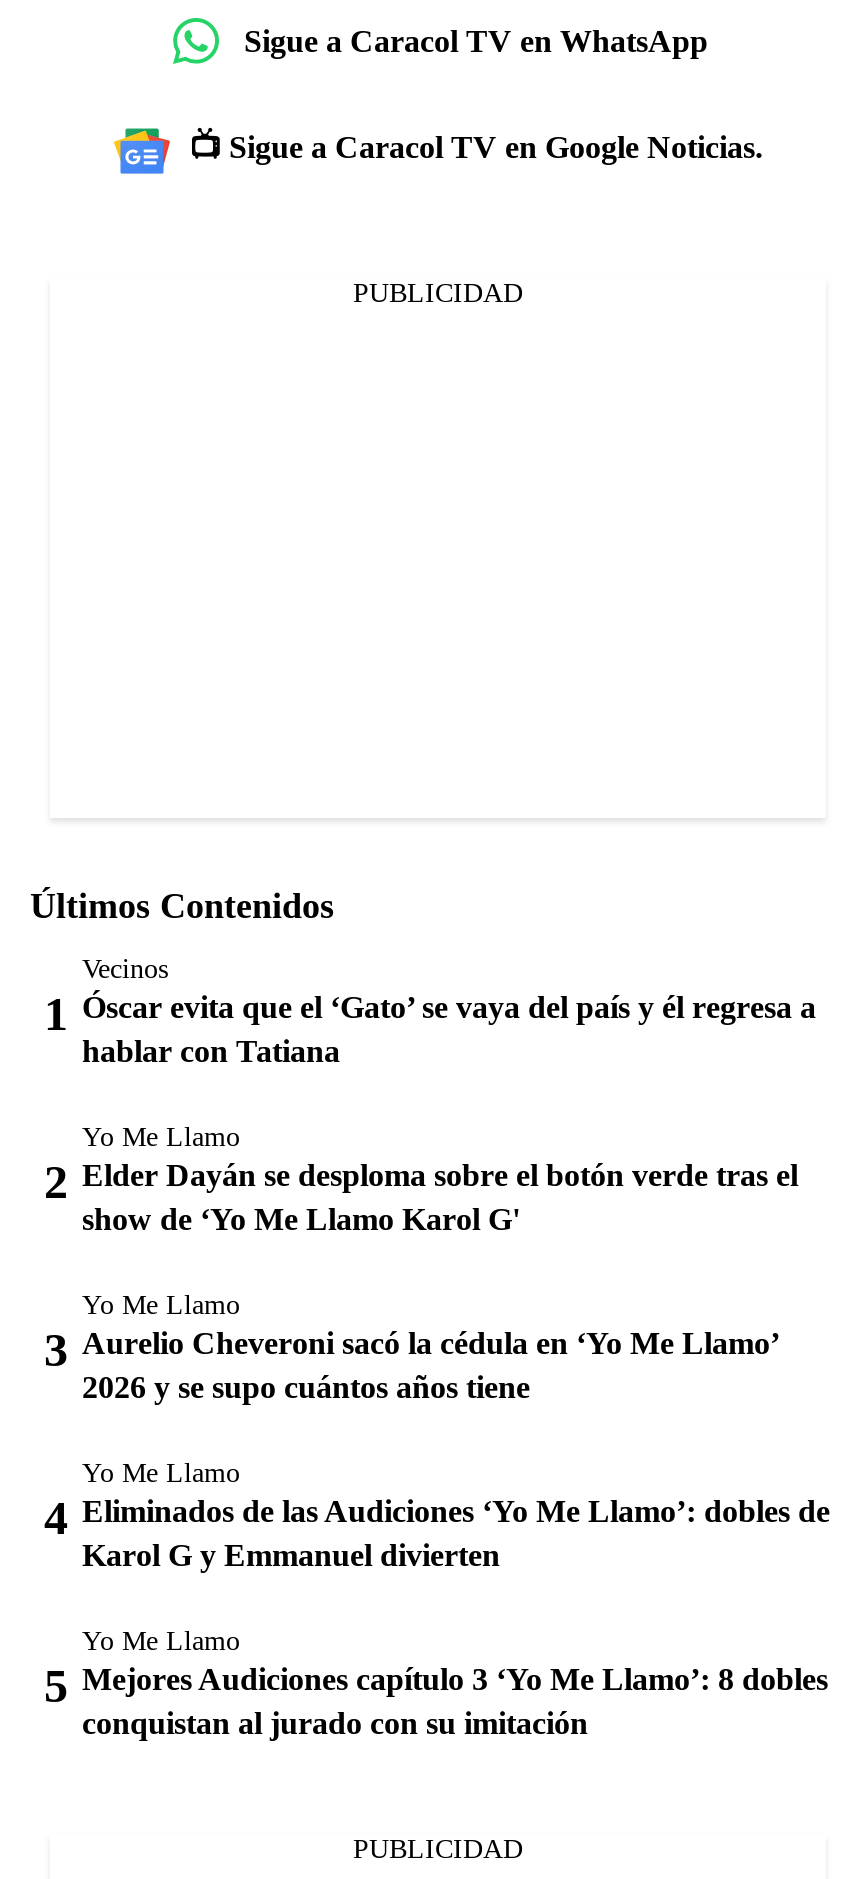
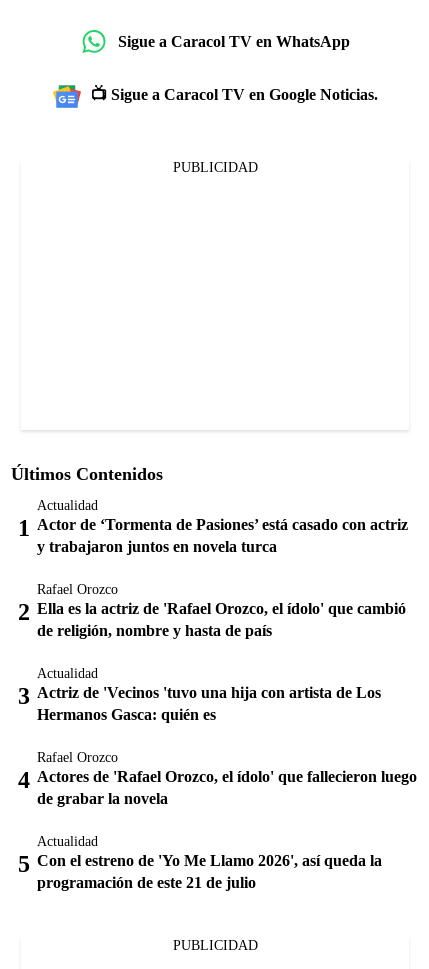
- Vecinos
- Óscar evita que el ‘Gato’ se vaya del país y él regresa a
- hablar con Tatiana
+ Actualidad
+ Actor de ‘Tormenta de Pasiones’ está casado con actriz
+ y trabajaron juntos en novela turca

- Yo Me Llamo
- Elder Dayán se desploma sobre el botón verde tras el
- show de ‘Yo Me Llamo Karol G'
+ Rafael Orozco
+ Ella es la actriz de 'Rafael Orozco, el ídolo' que cambió
+ de religión, nombre y hasta de país

- Yo Me Llamo
- Aurelio Cheveroni sacó la cédula en ‘Yo Me Llamo’
- 2026 y se supo cuántos años tiene
+ Actualidad
+ Actriz de 'Vecinos 'tuvo una hija con artista de Los
+ Hermanos Gasca: quién es

- Yo Me Llamo
- Eliminados de las Audiciones ‘Yo Me Llamo’: dobles de
- Karol G y Emmanuel divierten
+ Rafael Orozco
+ Actores de 'Rafael Orozco, el ídolo' que fallecieron luego
+ de grabar la novela

- Yo Me Llamo
- Mejores Audiciones capítulo 3 ‘Yo Me Llamo’: 8 dobles
- conquistan al jurado con su imitación
+ Actualidad
+ Con el estreno de 'Yo Me Llamo 2026', así queda la
+ programación de este 21 de julio
